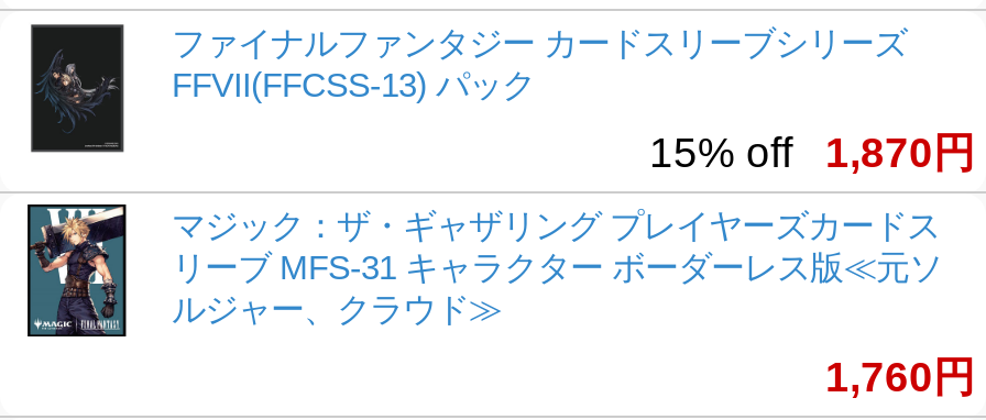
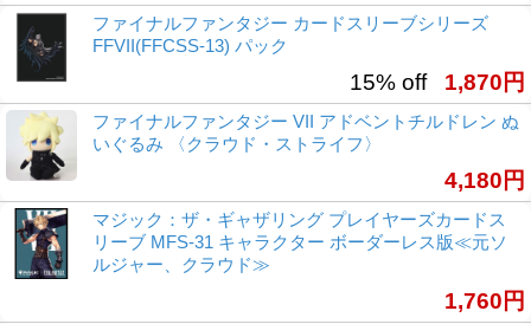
+ [image]
+ ファイナルファンタジー VII アドベントチルドレン ぬ
+ いぐるみ 〈クラウド・ストライフ〉
+ 4,180円
